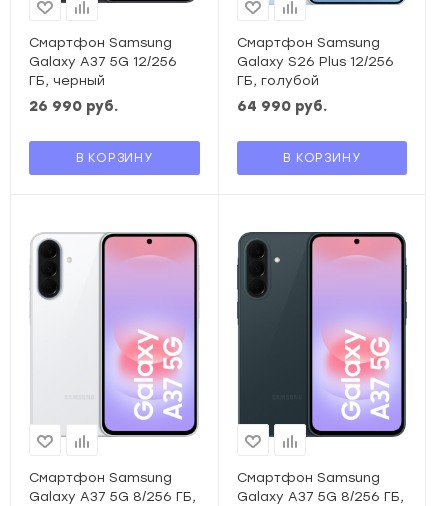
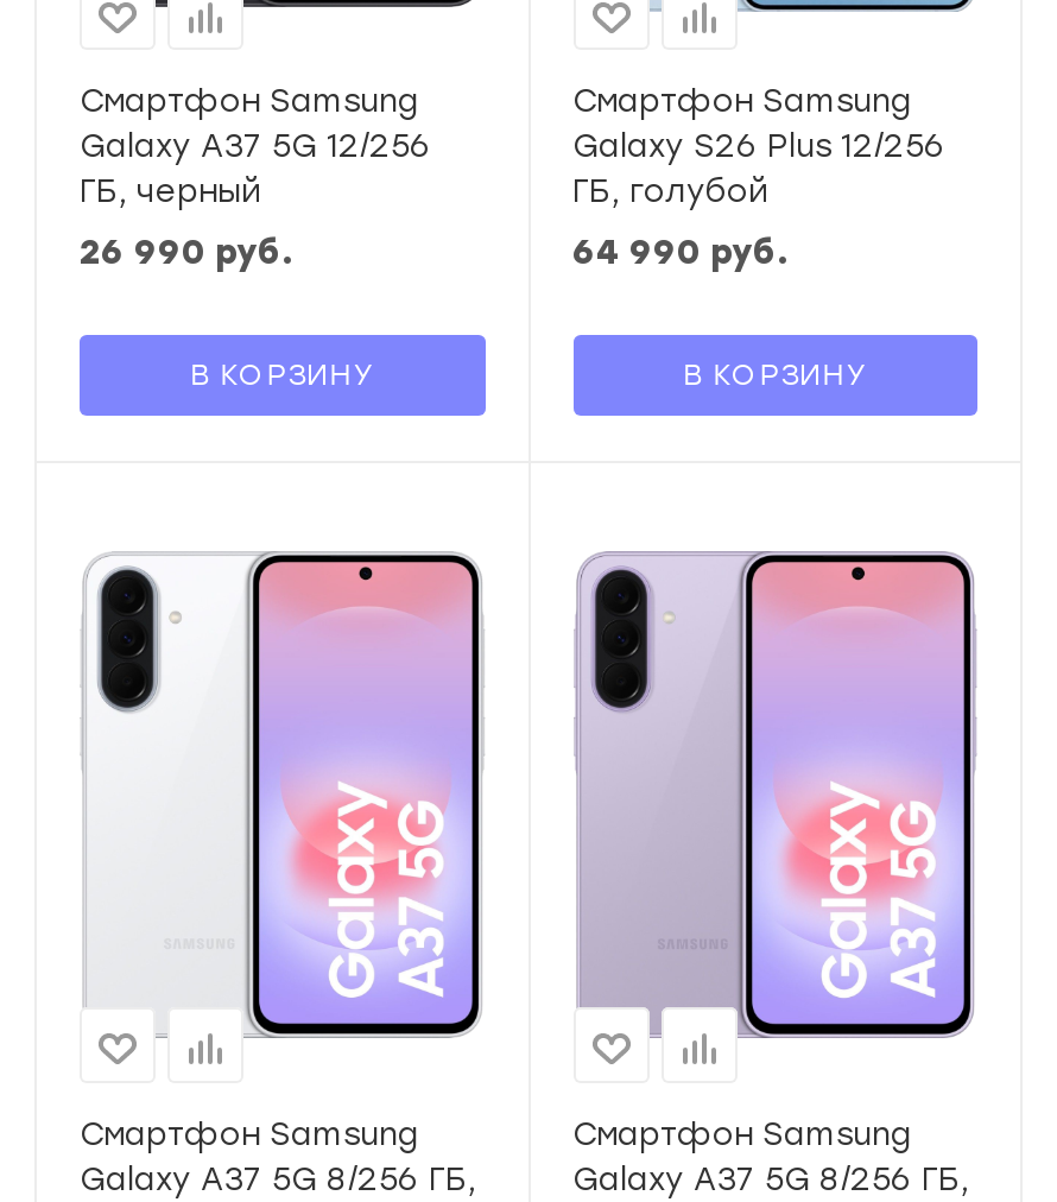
- [image]
+ [image]
